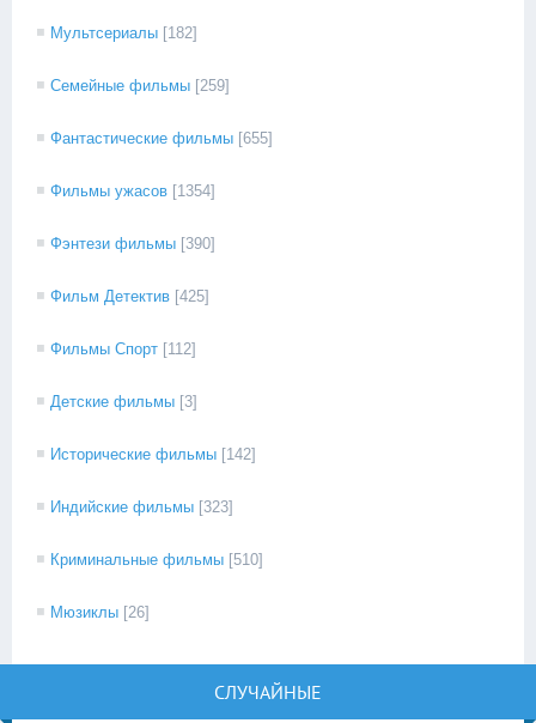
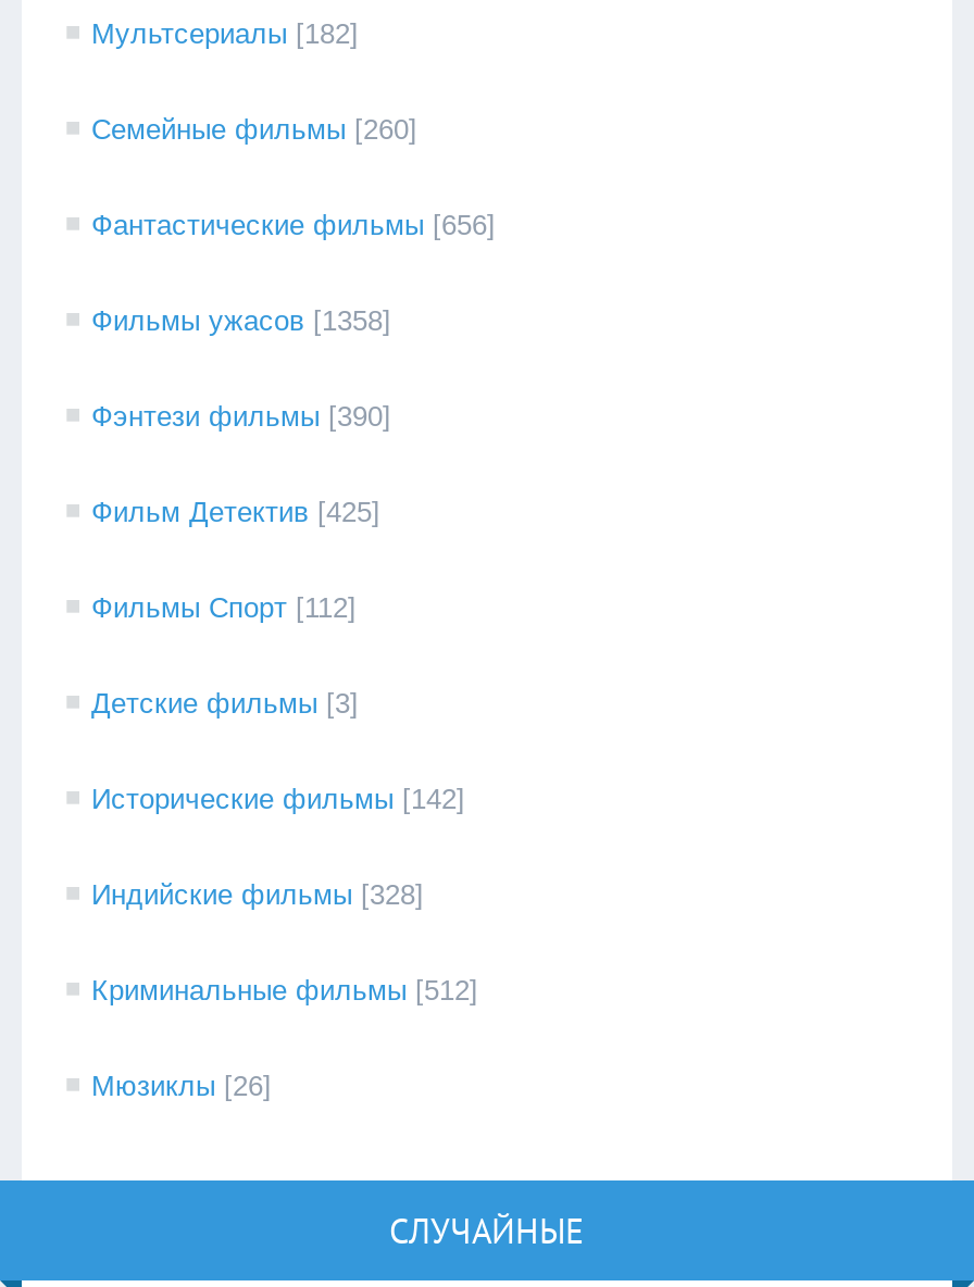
- Семейные фильмы [259]
+ Семейные фильмы [260]

- Фантастические фильмы [655]
+ Фантастические фильмы [656]

- Фильмы ужасов [1354]
+ Фильмы ужасов [1358]

- Индийские фильмы [323]
+ Индийские фильмы [328]

- Криминальные фильмы [510]
+ Криминальные фильмы [512]
